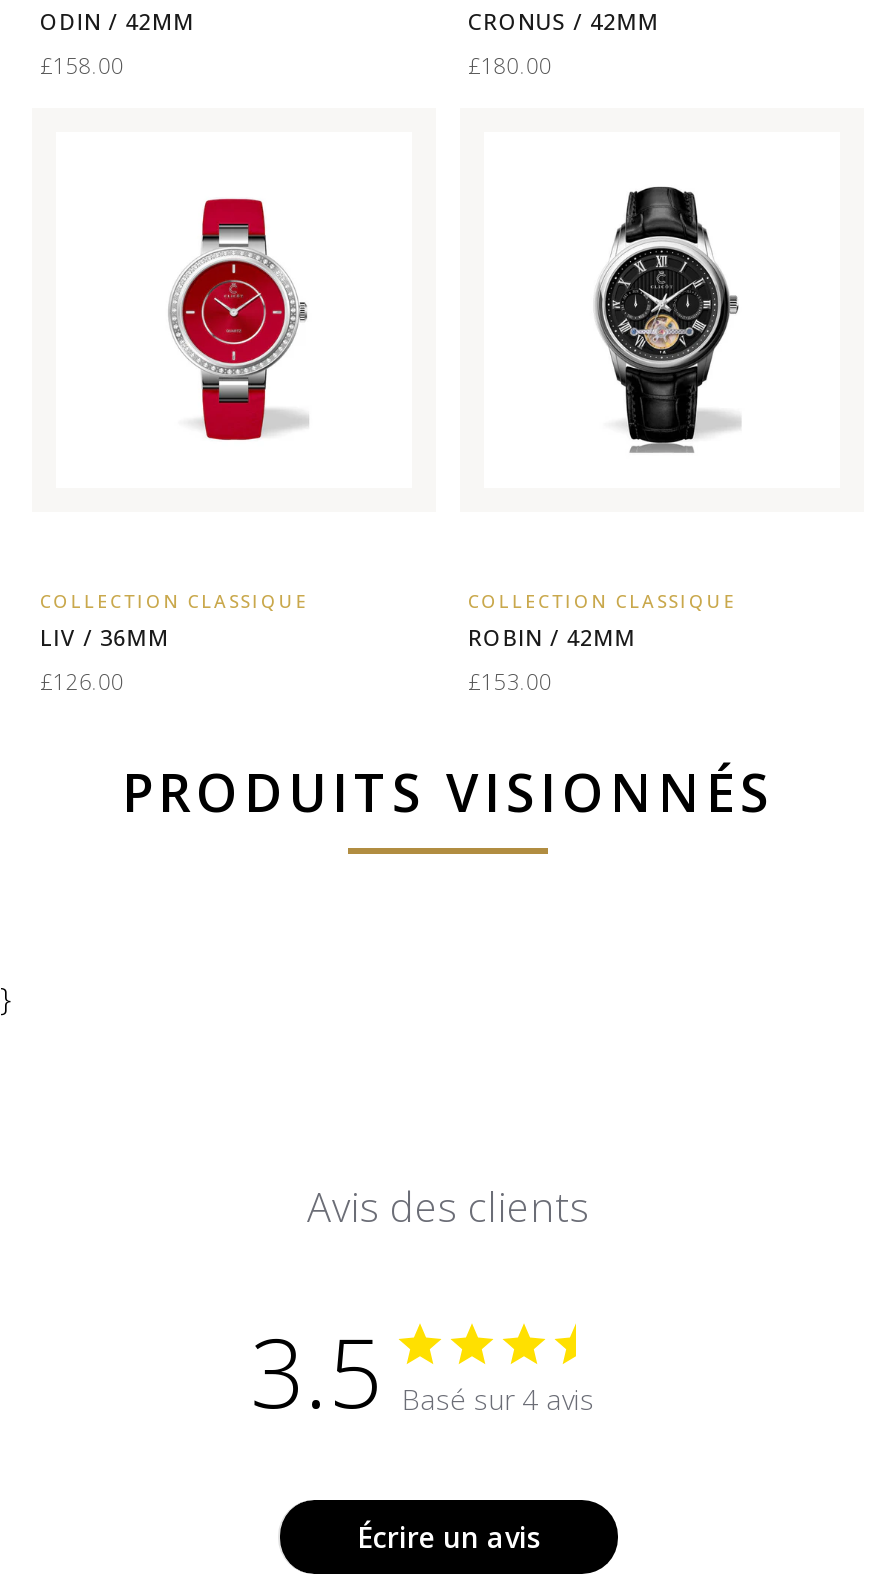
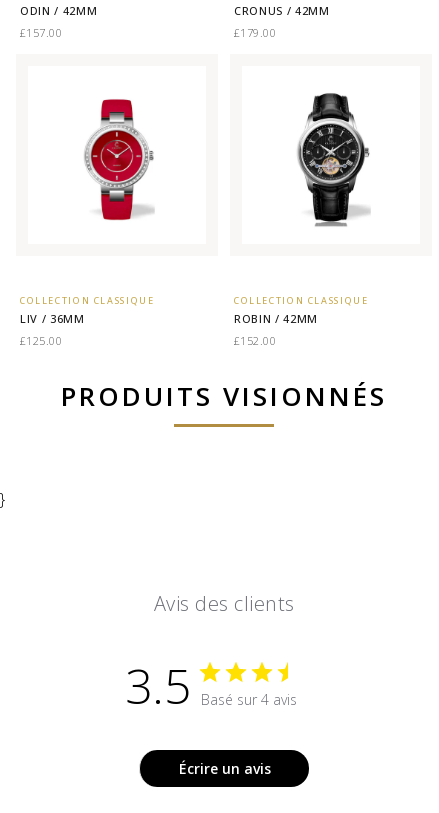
- £158.00
+ £157.00

- £180.00
+ £179.00

- £126.00
+ £125.00

- £153.00
+ £152.00
